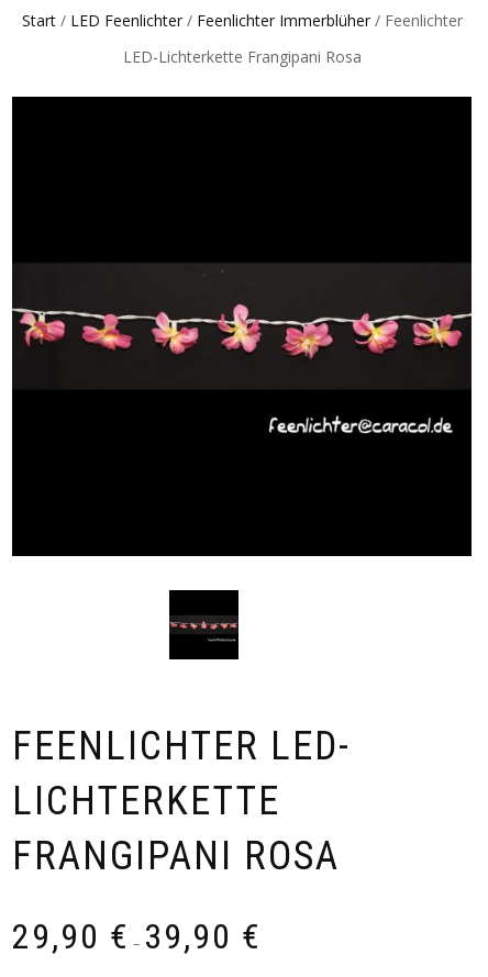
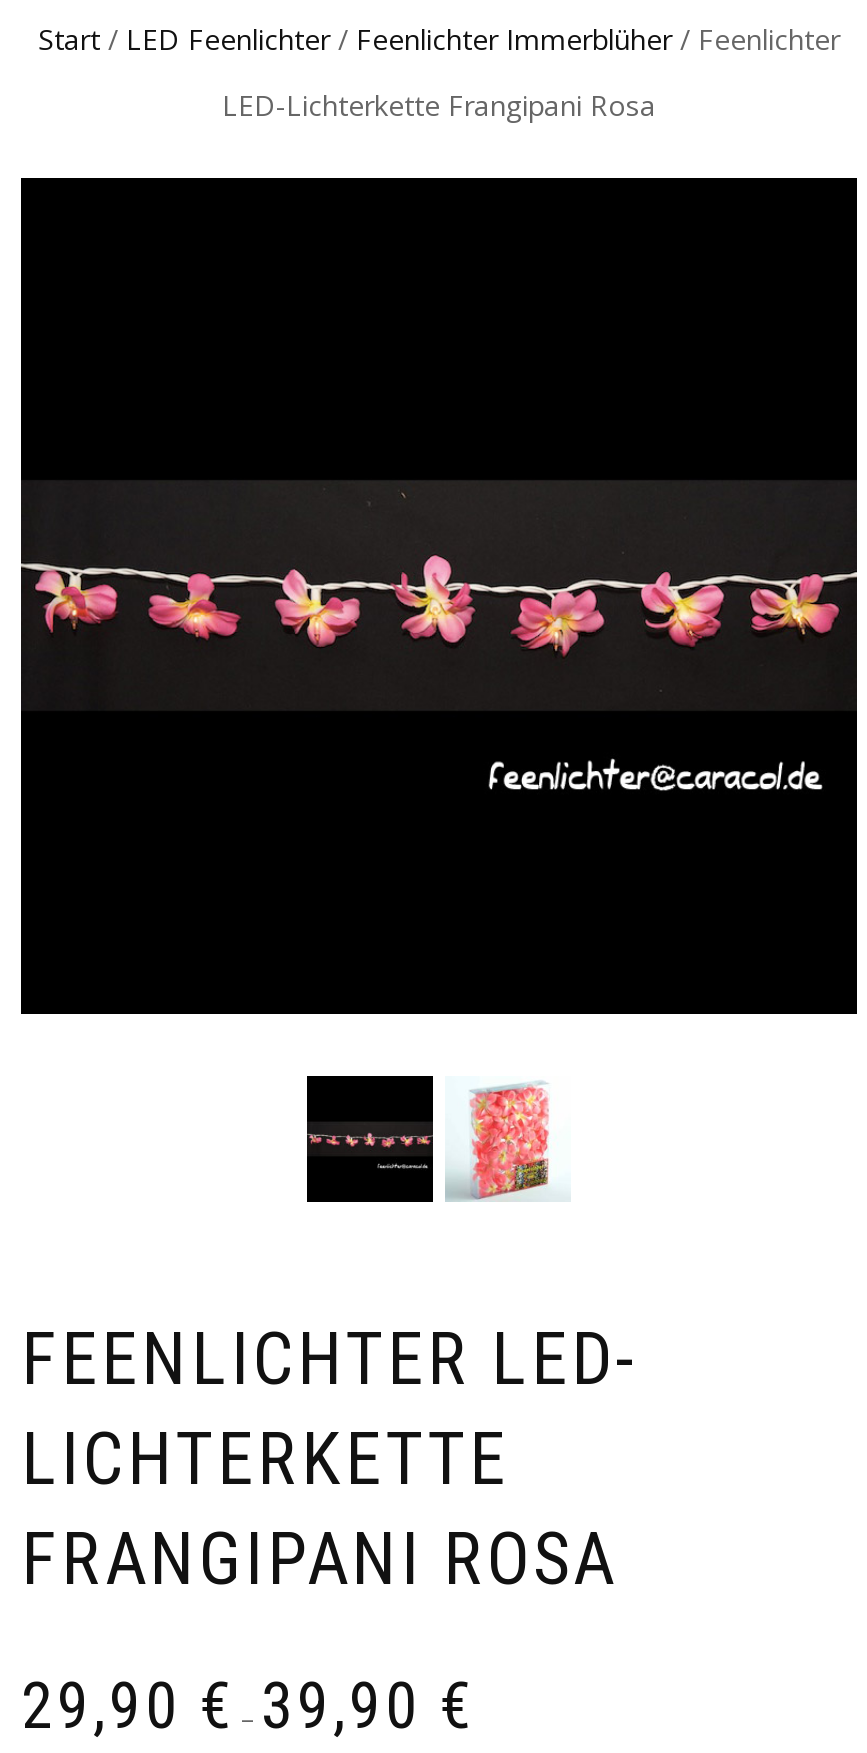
+ [image]
